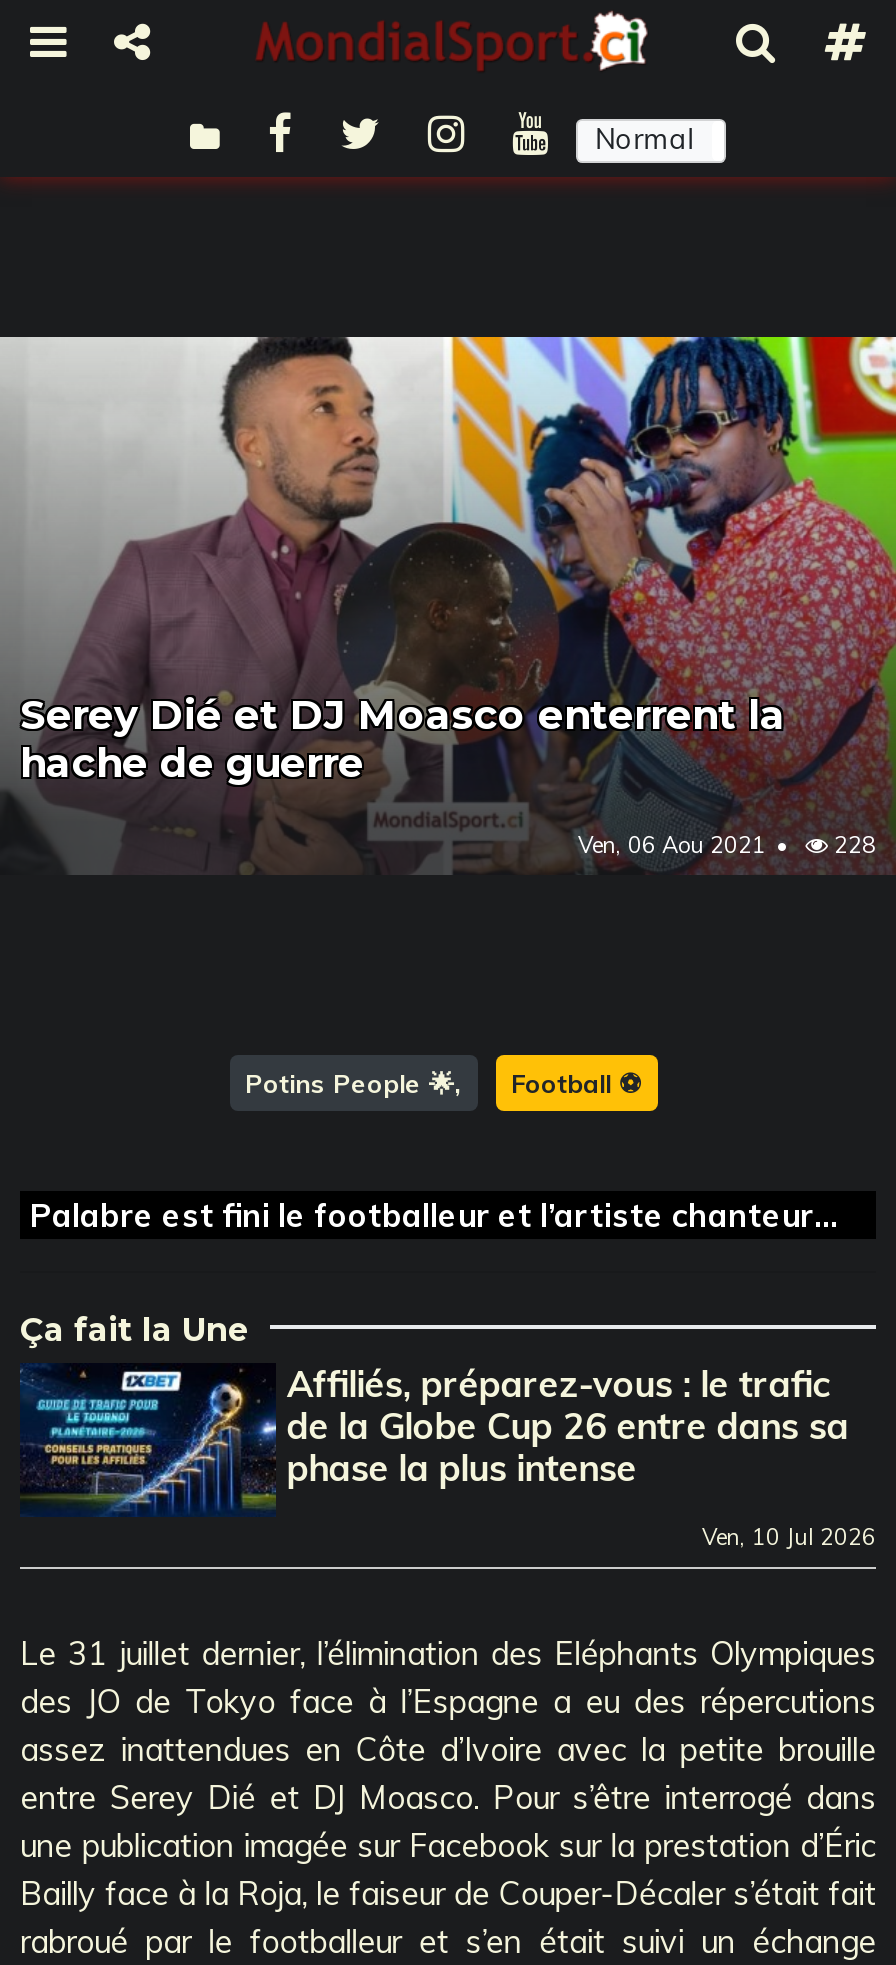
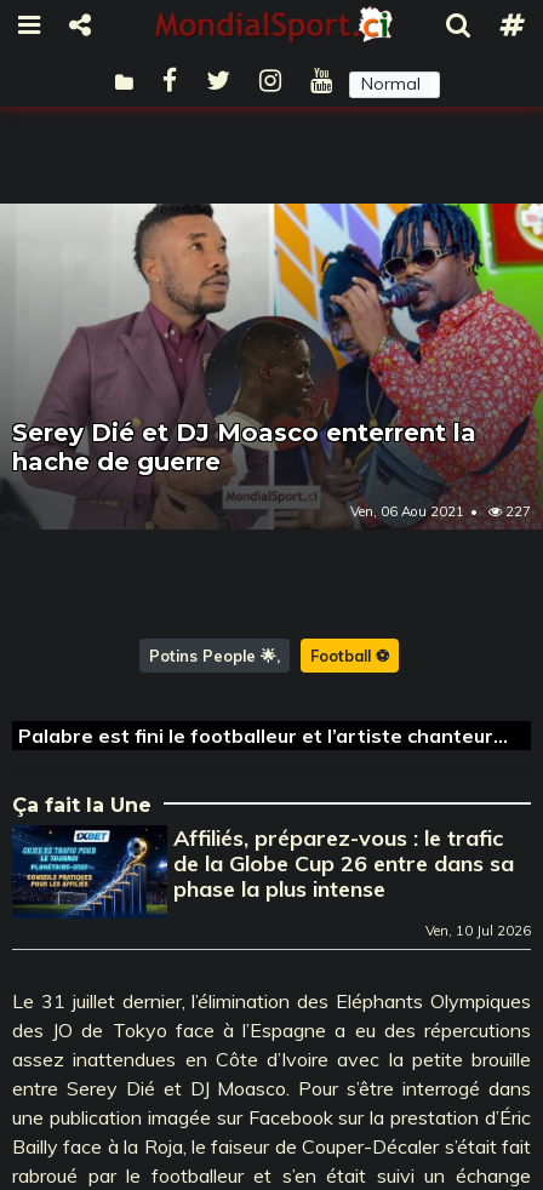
- 228
+ 227
